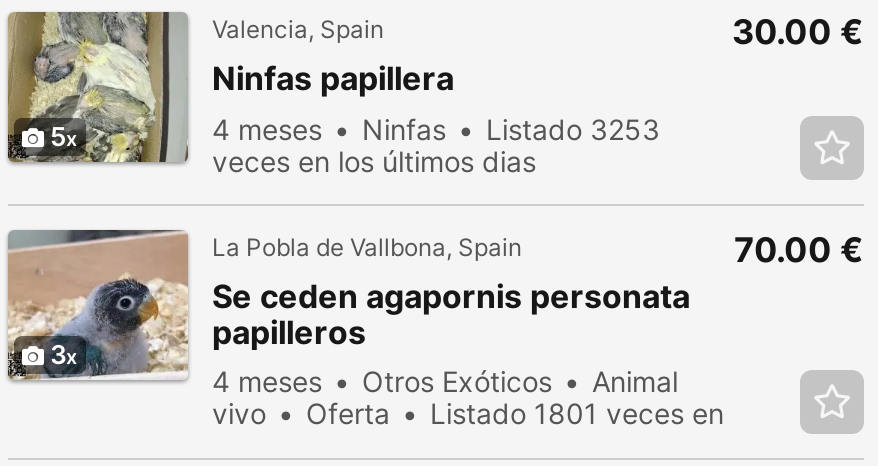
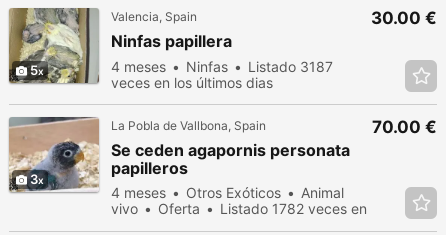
- 4 meses Ninfas Listado 3253
+ 4 meses Ninfas Listado 3187

- Listado 1801 veces en
+ Listado 1782 veces en
